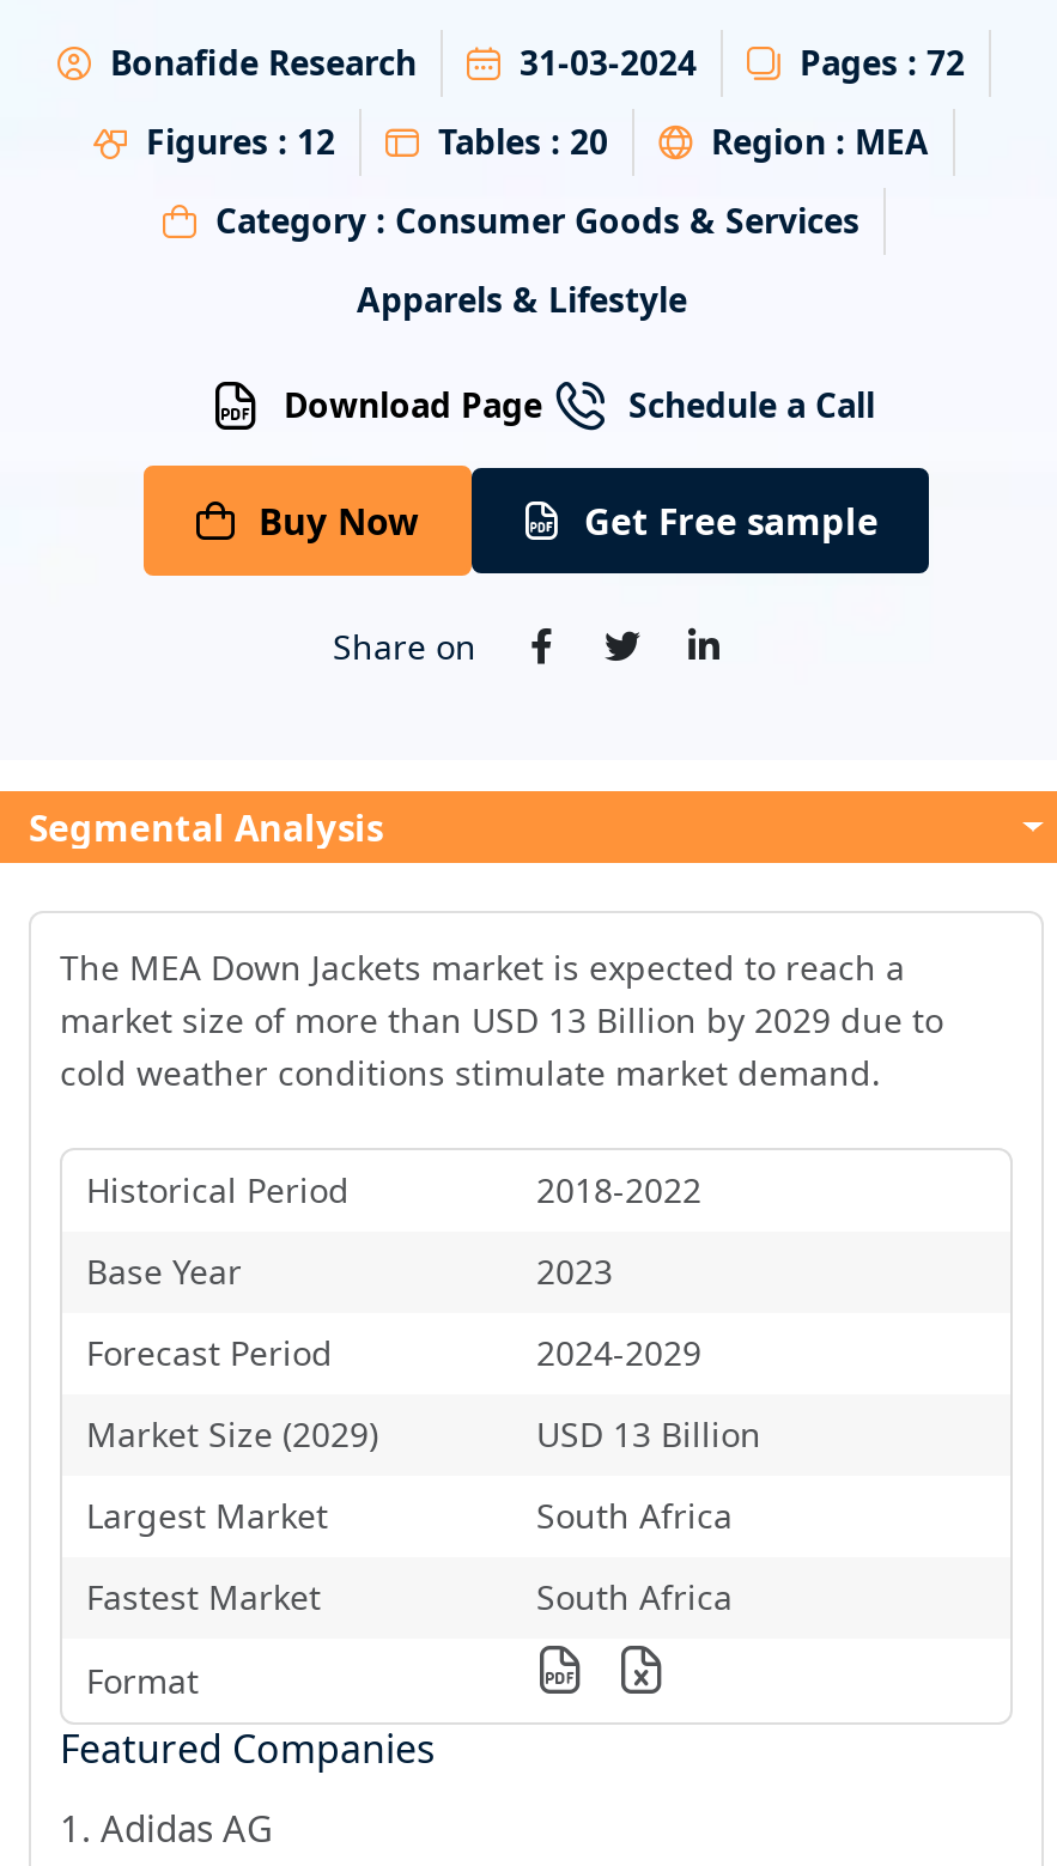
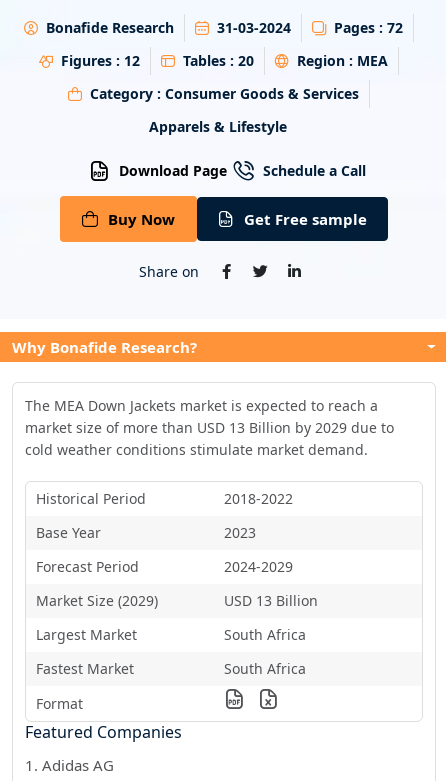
- Segmental Analysis
+ Why Bonafide Research?
